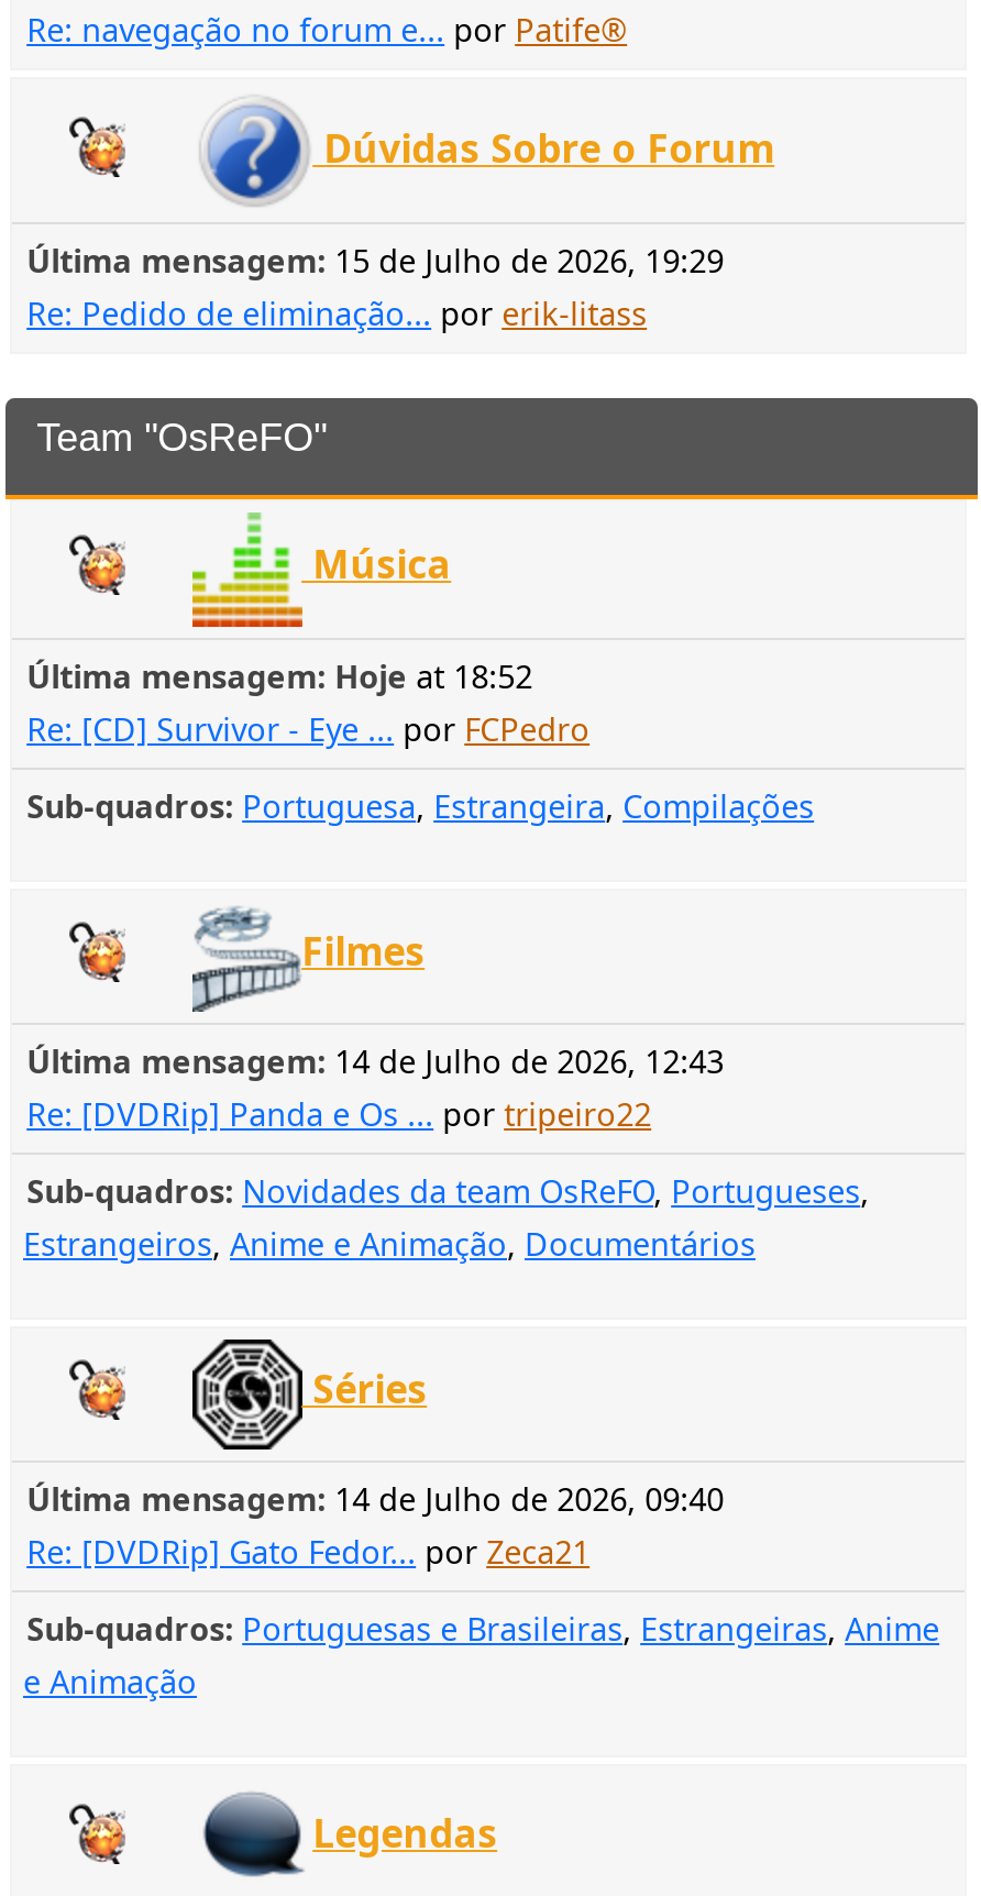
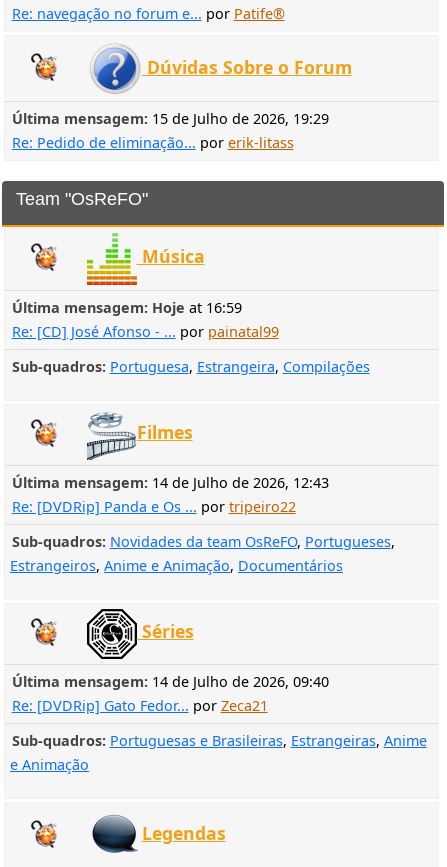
- Última mensagem: Hoje at 18:52
+ Última mensagem: Hoje at 16:59

- Re: [CD] Survivor - Eye ... por FCPedro
+ Re: [CD] José Afonso - ... por painatal99
